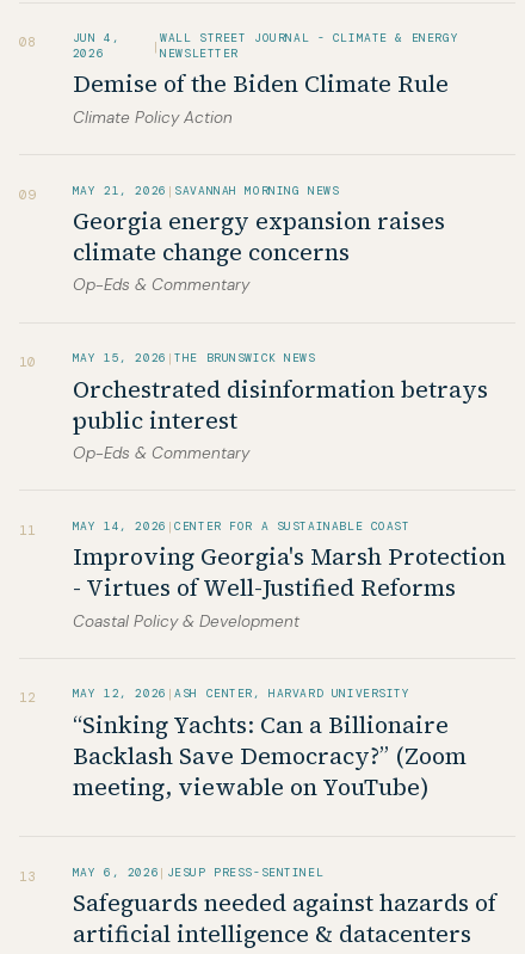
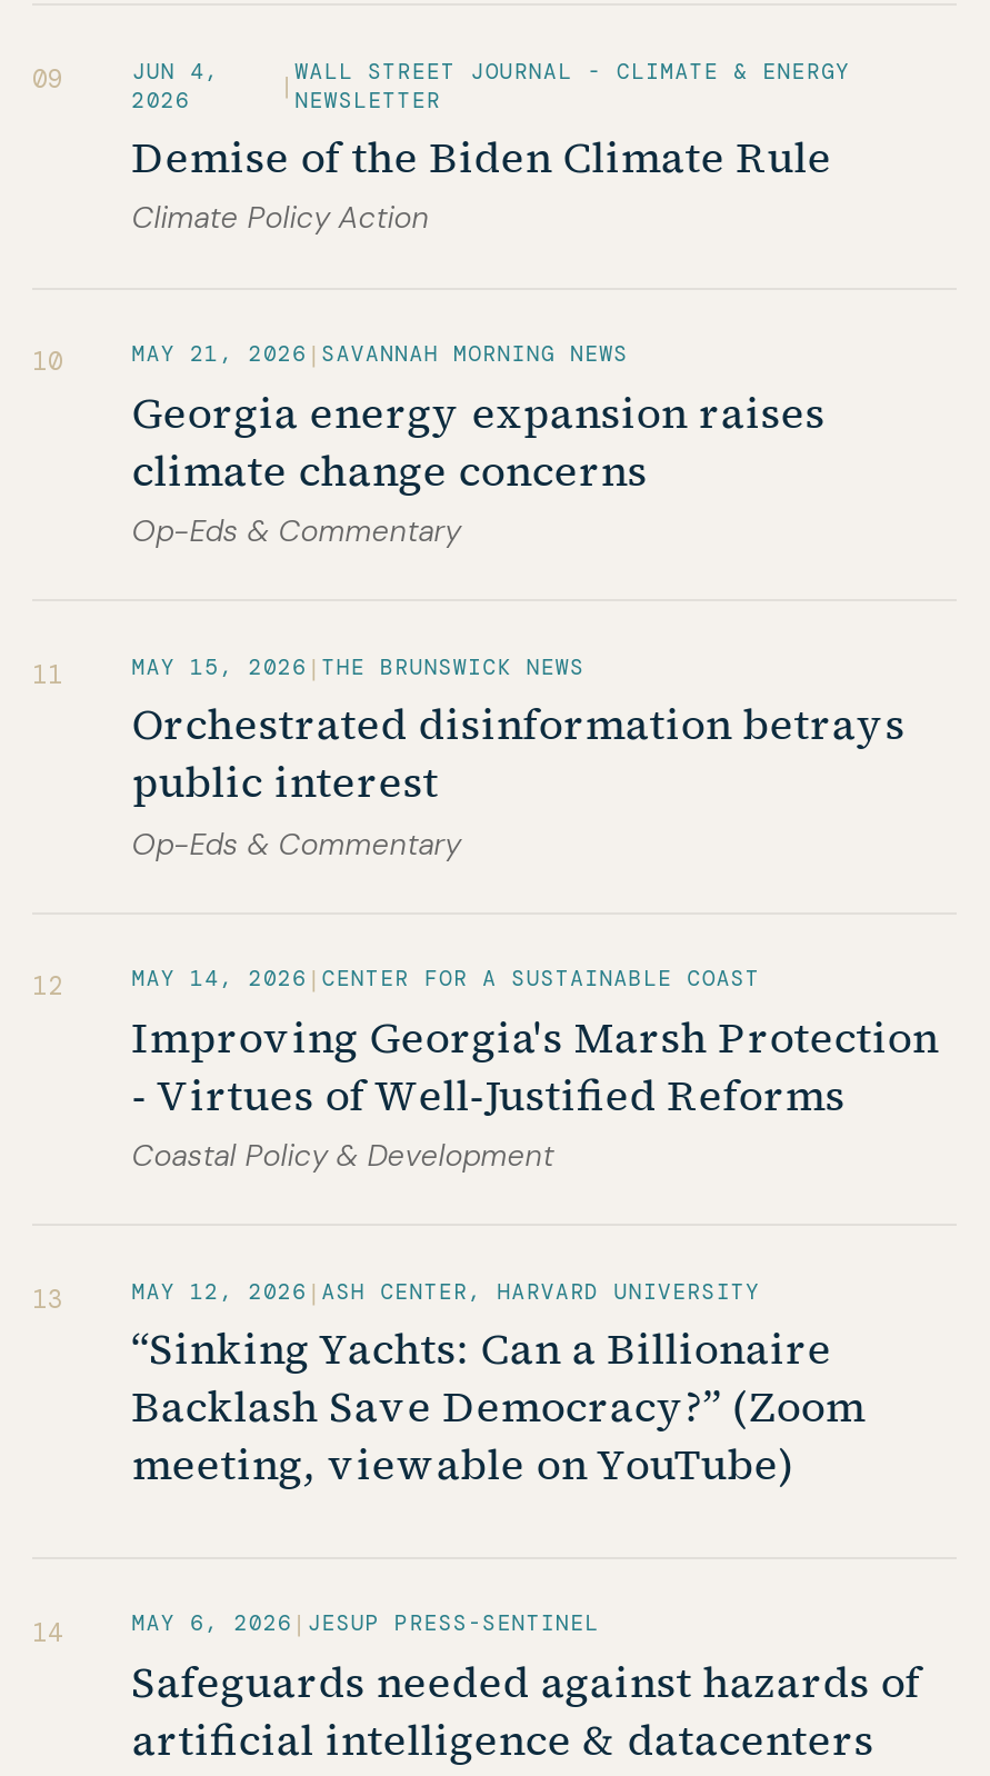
- 08
+ 09

- 09
+ 10

- 10
+ 11

- 11
+ 12

- 12
+ 13

- 13
+ 14
